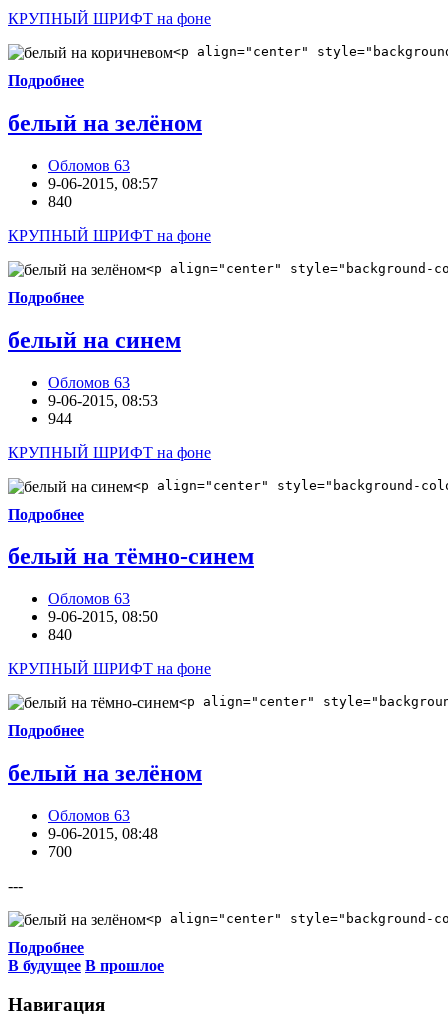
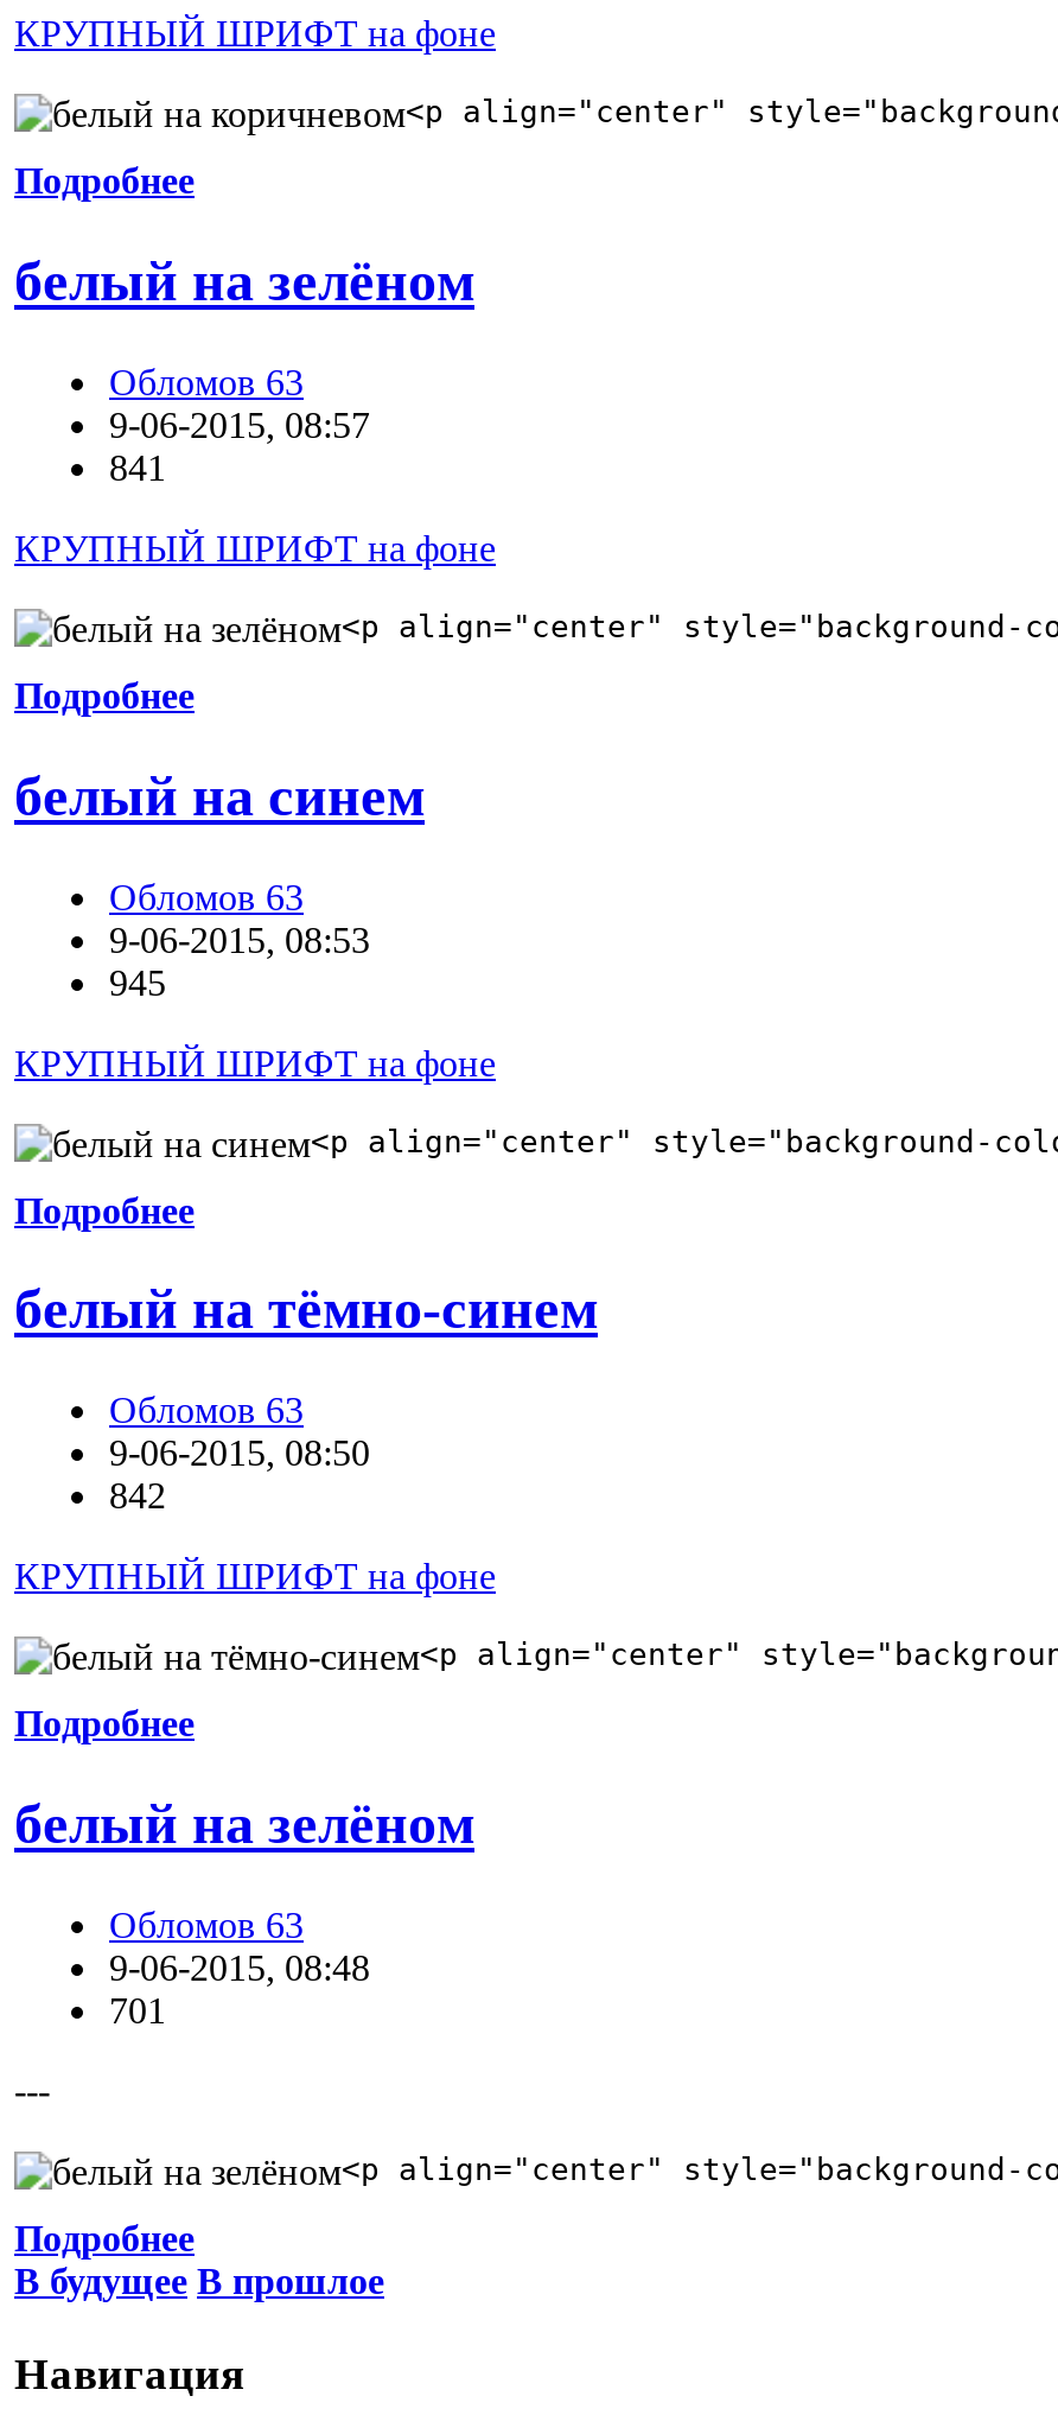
- 840
+ 841

- 944
+ 945

- 840
+ 842

- 700
+ 701
